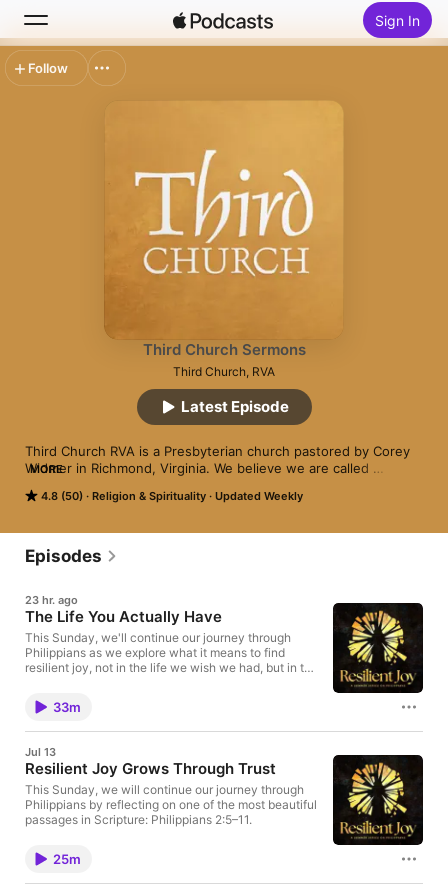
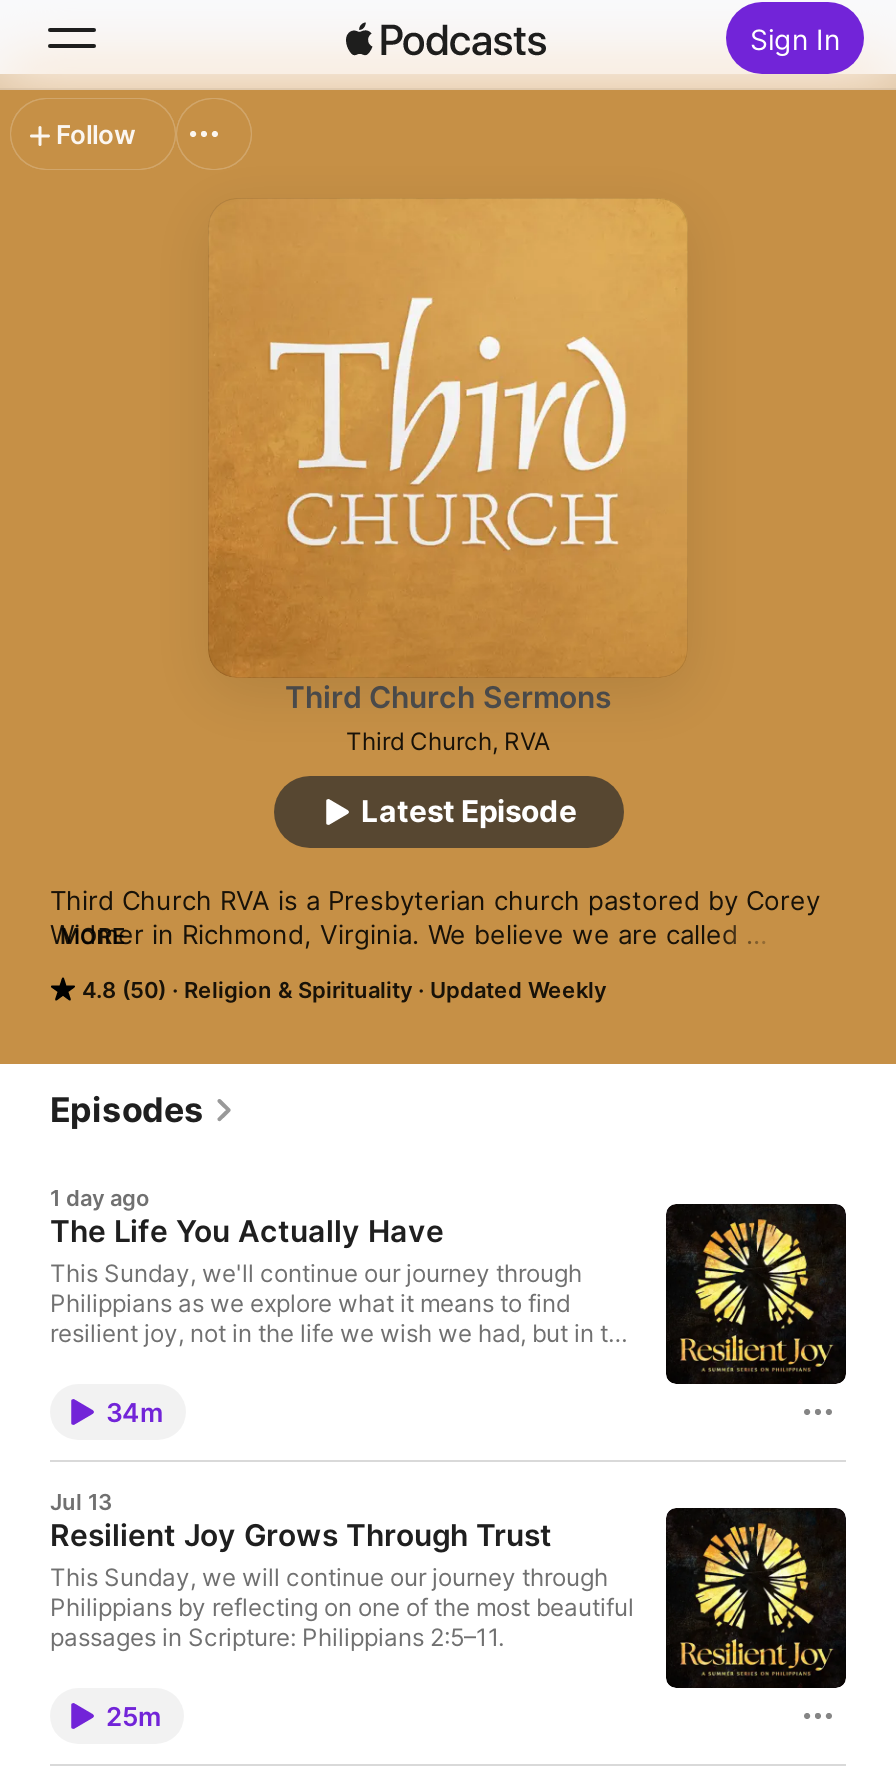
- 23 hr. ago
+ 1 day ago

- 33m
+ 34m
